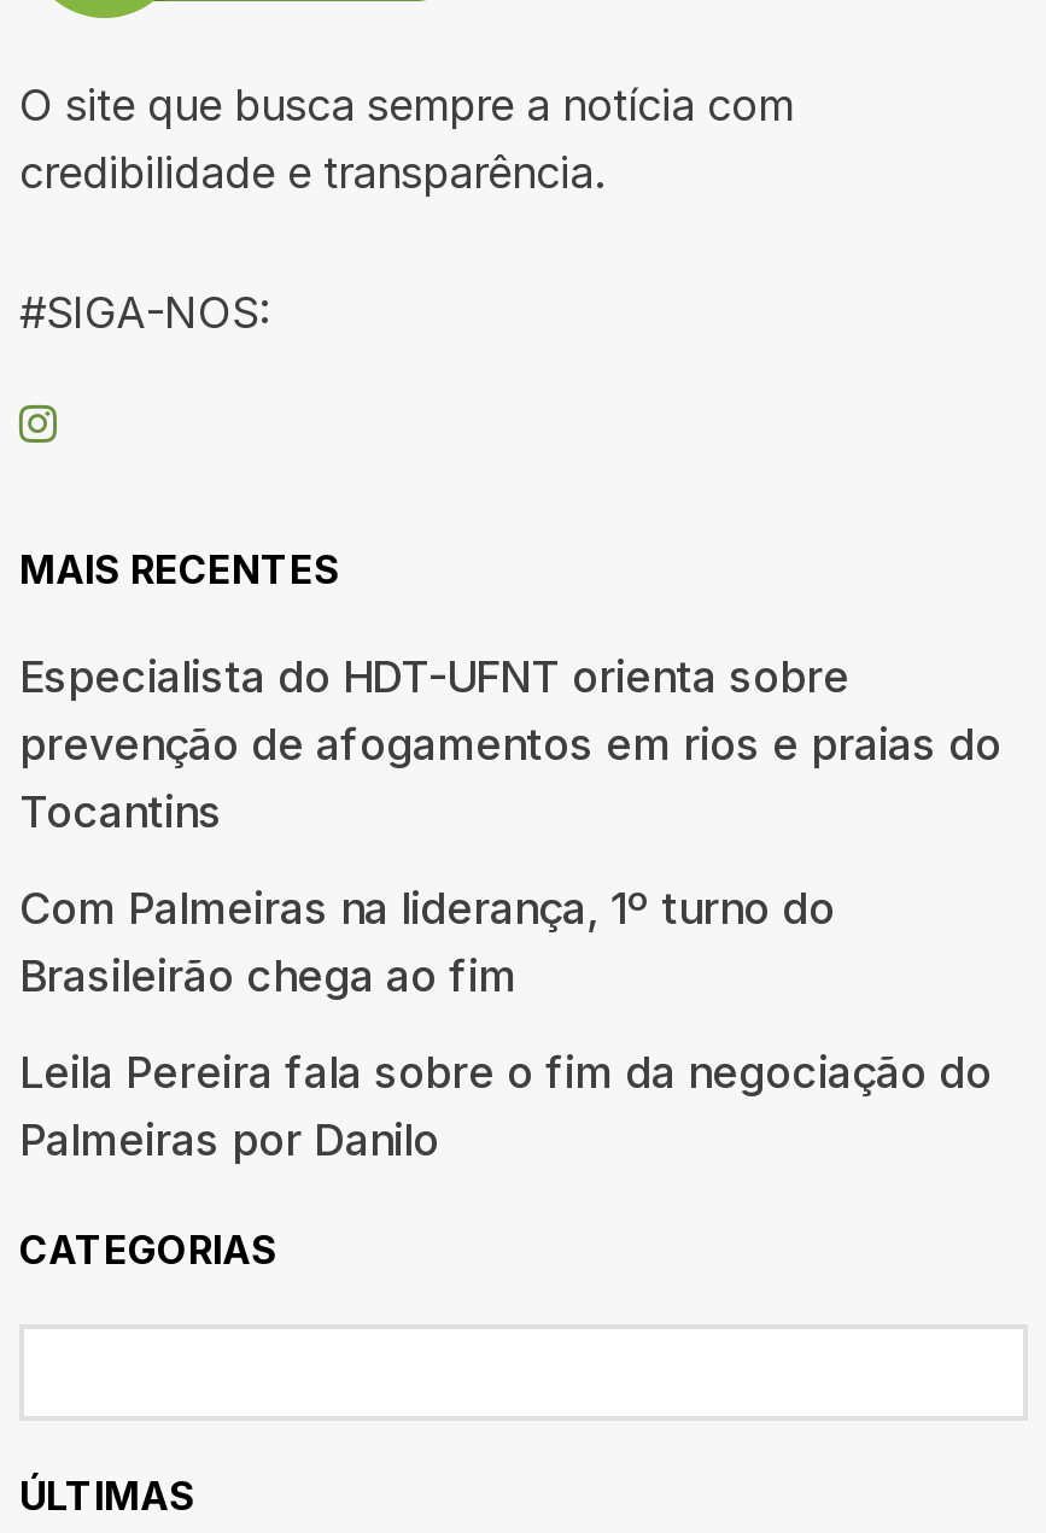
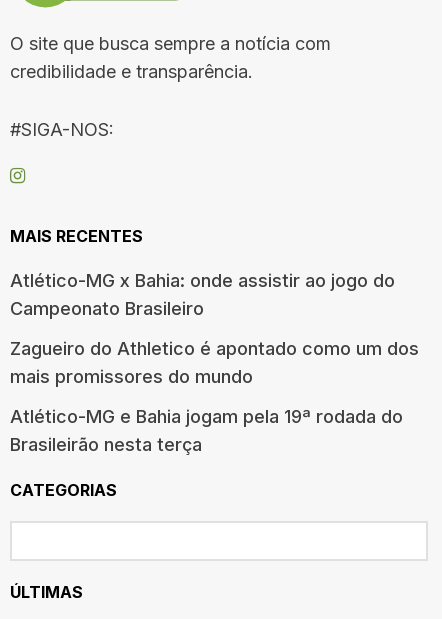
- Especialista do HDT-UFNT orienta sobre
- prevenção de afogamentos em rios e praias do
- Tocantins
+ Atlético-MG x Bahia: onde assistir ao jogo do
+ Campeonato Brasileiro

- Com Palmeiras na liderança, 1º turno do
- Brasileirão chega ao fim
+ Zagueiro do Athletico é apontado como um dos
+ mais promissores do mundo

- Leila Pereira fala sobre o fim da negociação do
- Palmeiras por Danilo
+ Atlético-MG e Bahia jogam pela 19ª rodada do
+ Brasileirão nesta terça
